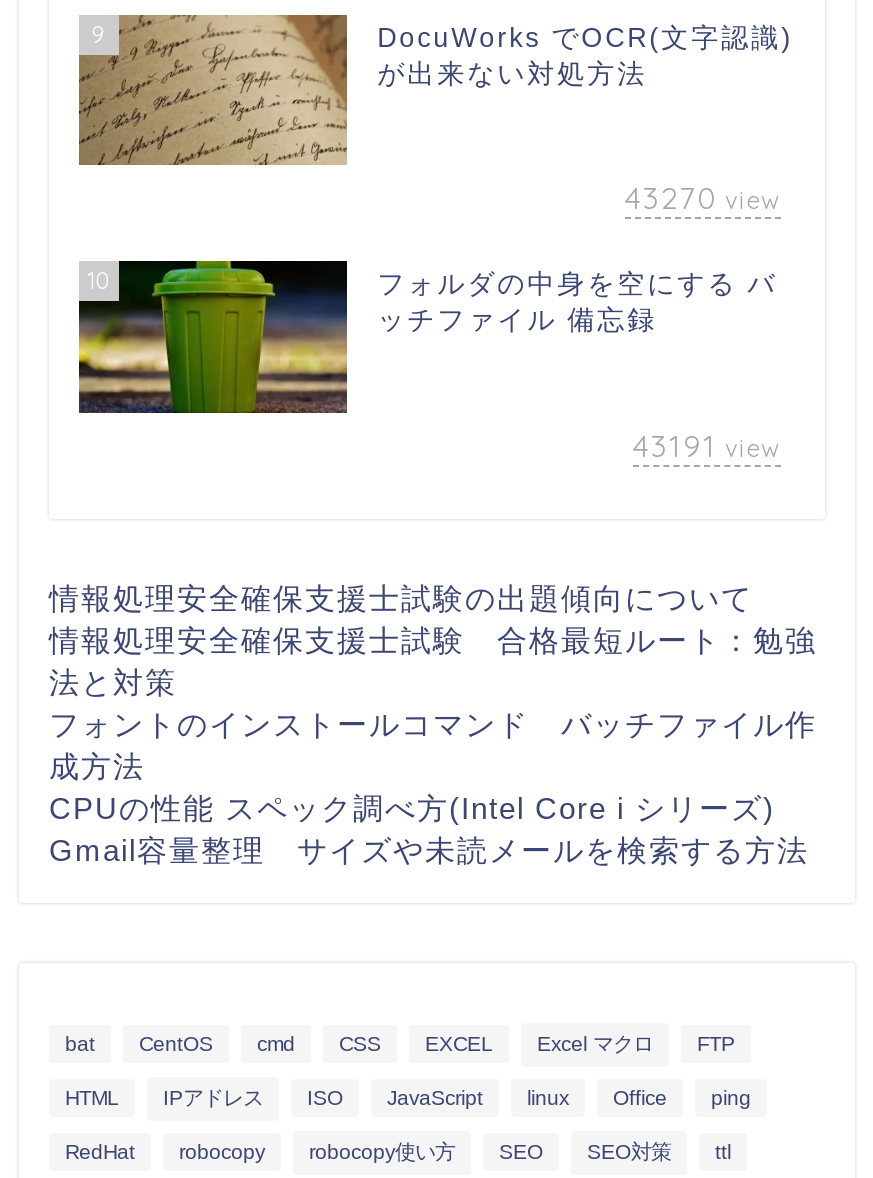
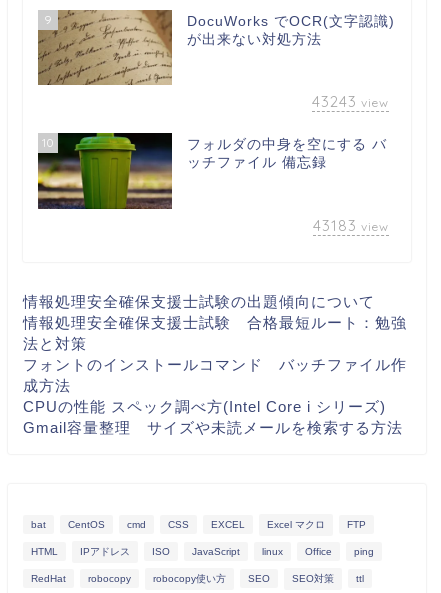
- 43270 view
+ 43243 view

- 43191 view
+ 43183 view
